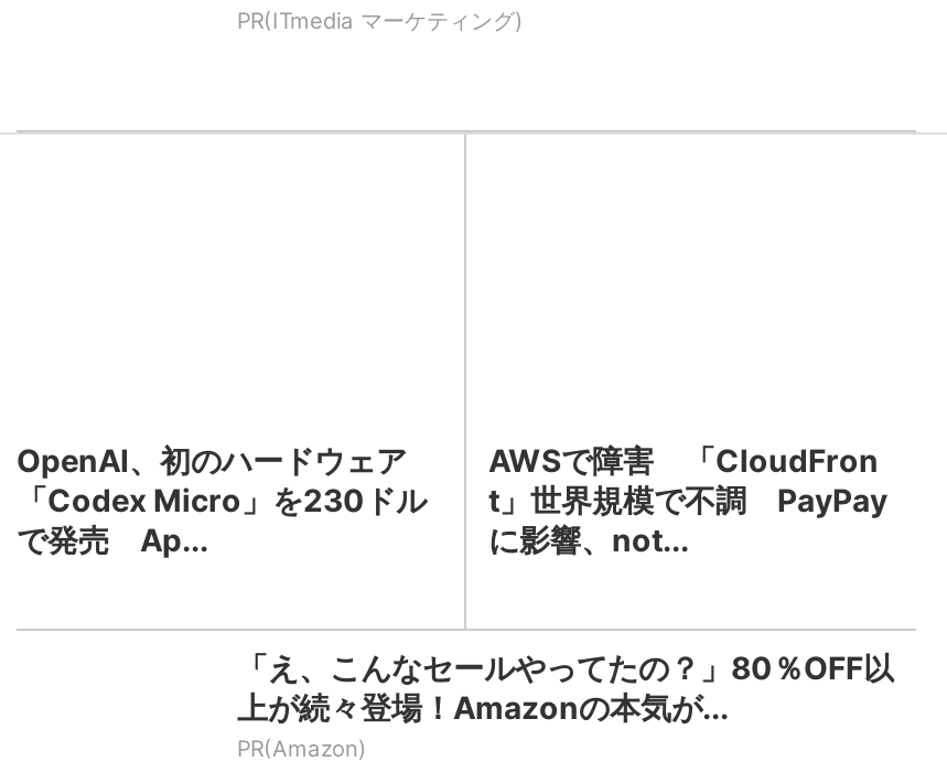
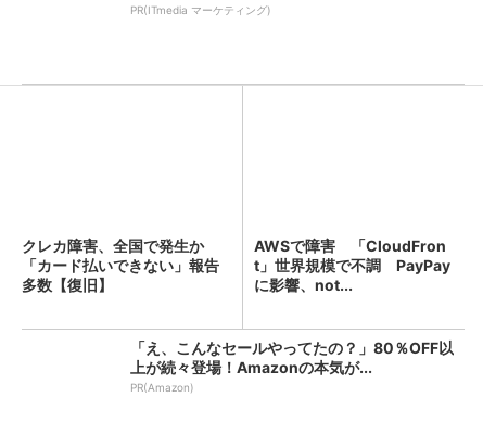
- OpenAI、初のハードウェア
- 「Codex Micro」を230ドル
- で発売 Ap...
+ クレカ障害、全国で発生か
+ 「カード払いできない」報告
+ 多数【復旧】
